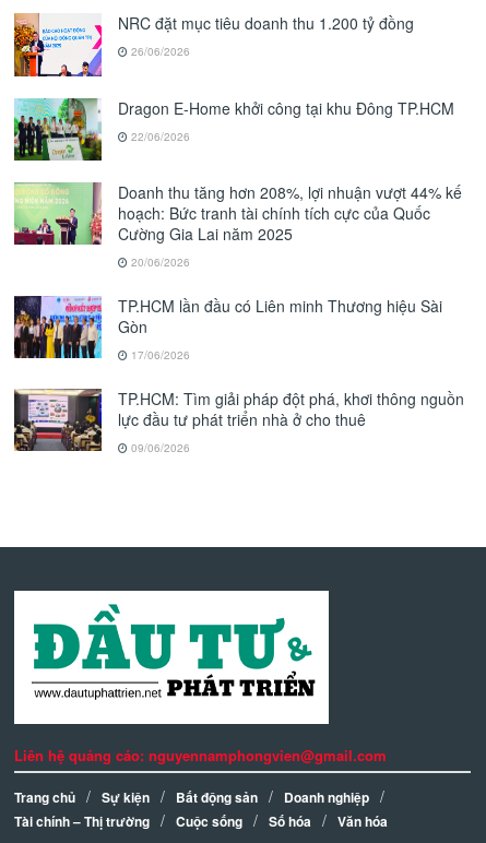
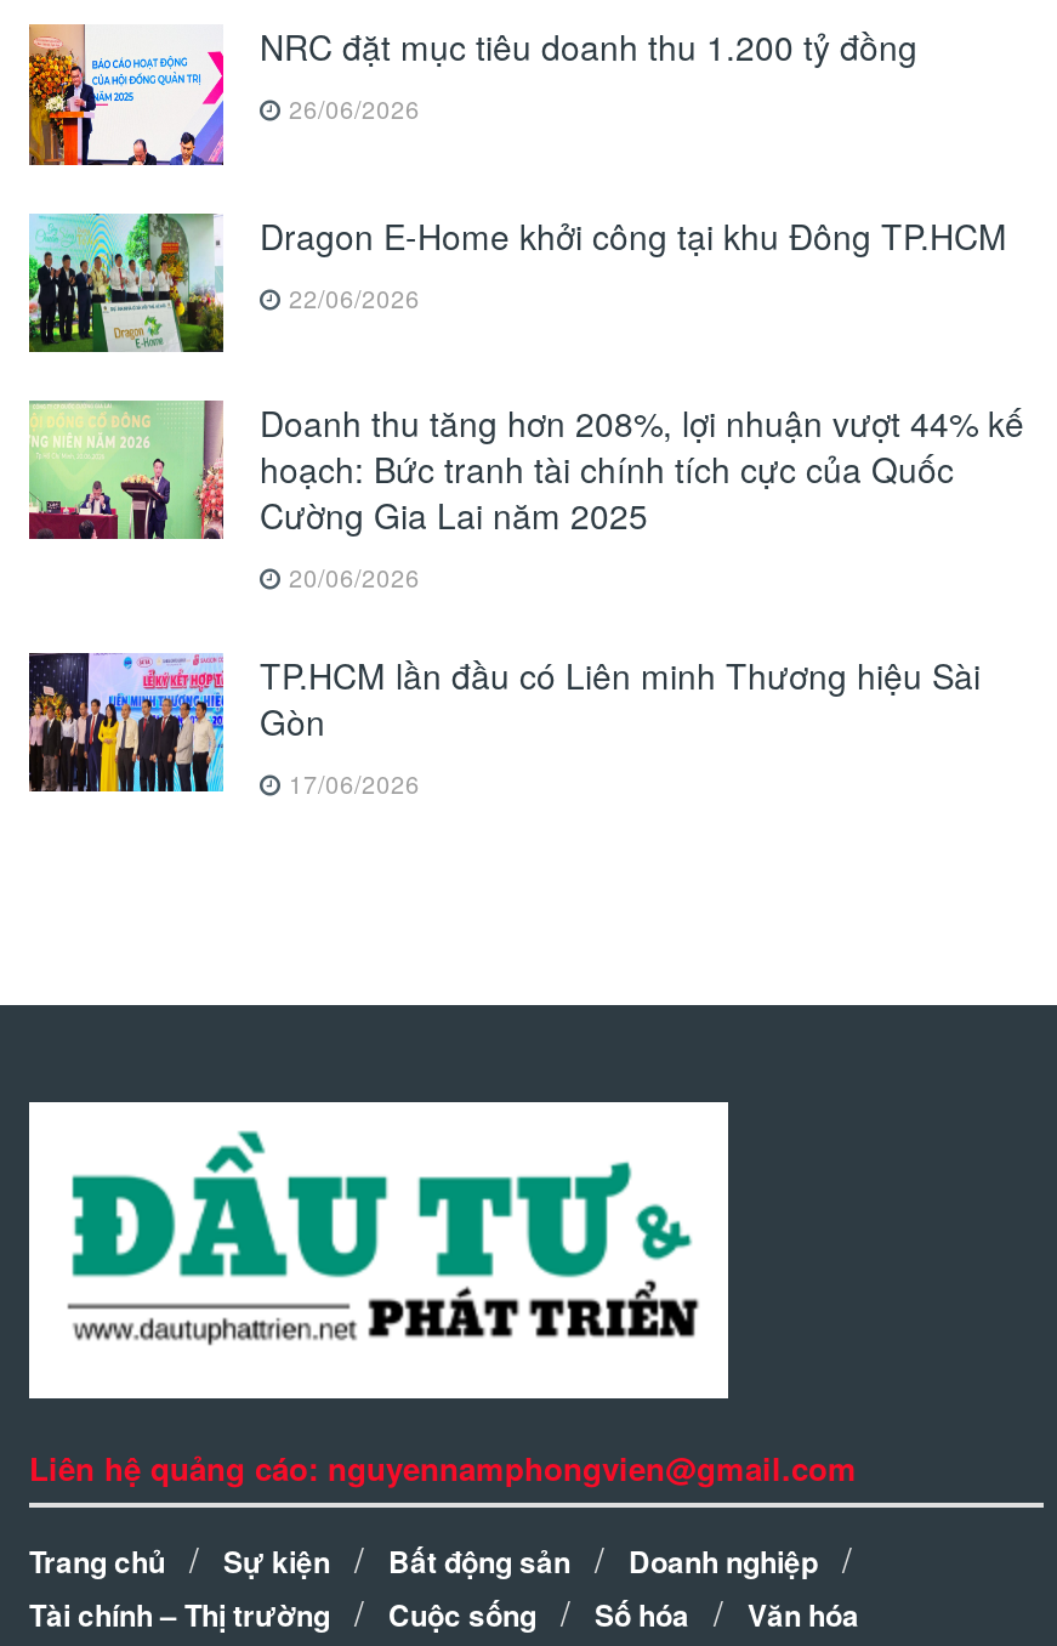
- [image]
- TP.HCM: Tìm giải pháp đột phá, khơi thông nguồn
- lực đầu tư phát triển nhà ở cho thuê
- 09/06/2026
